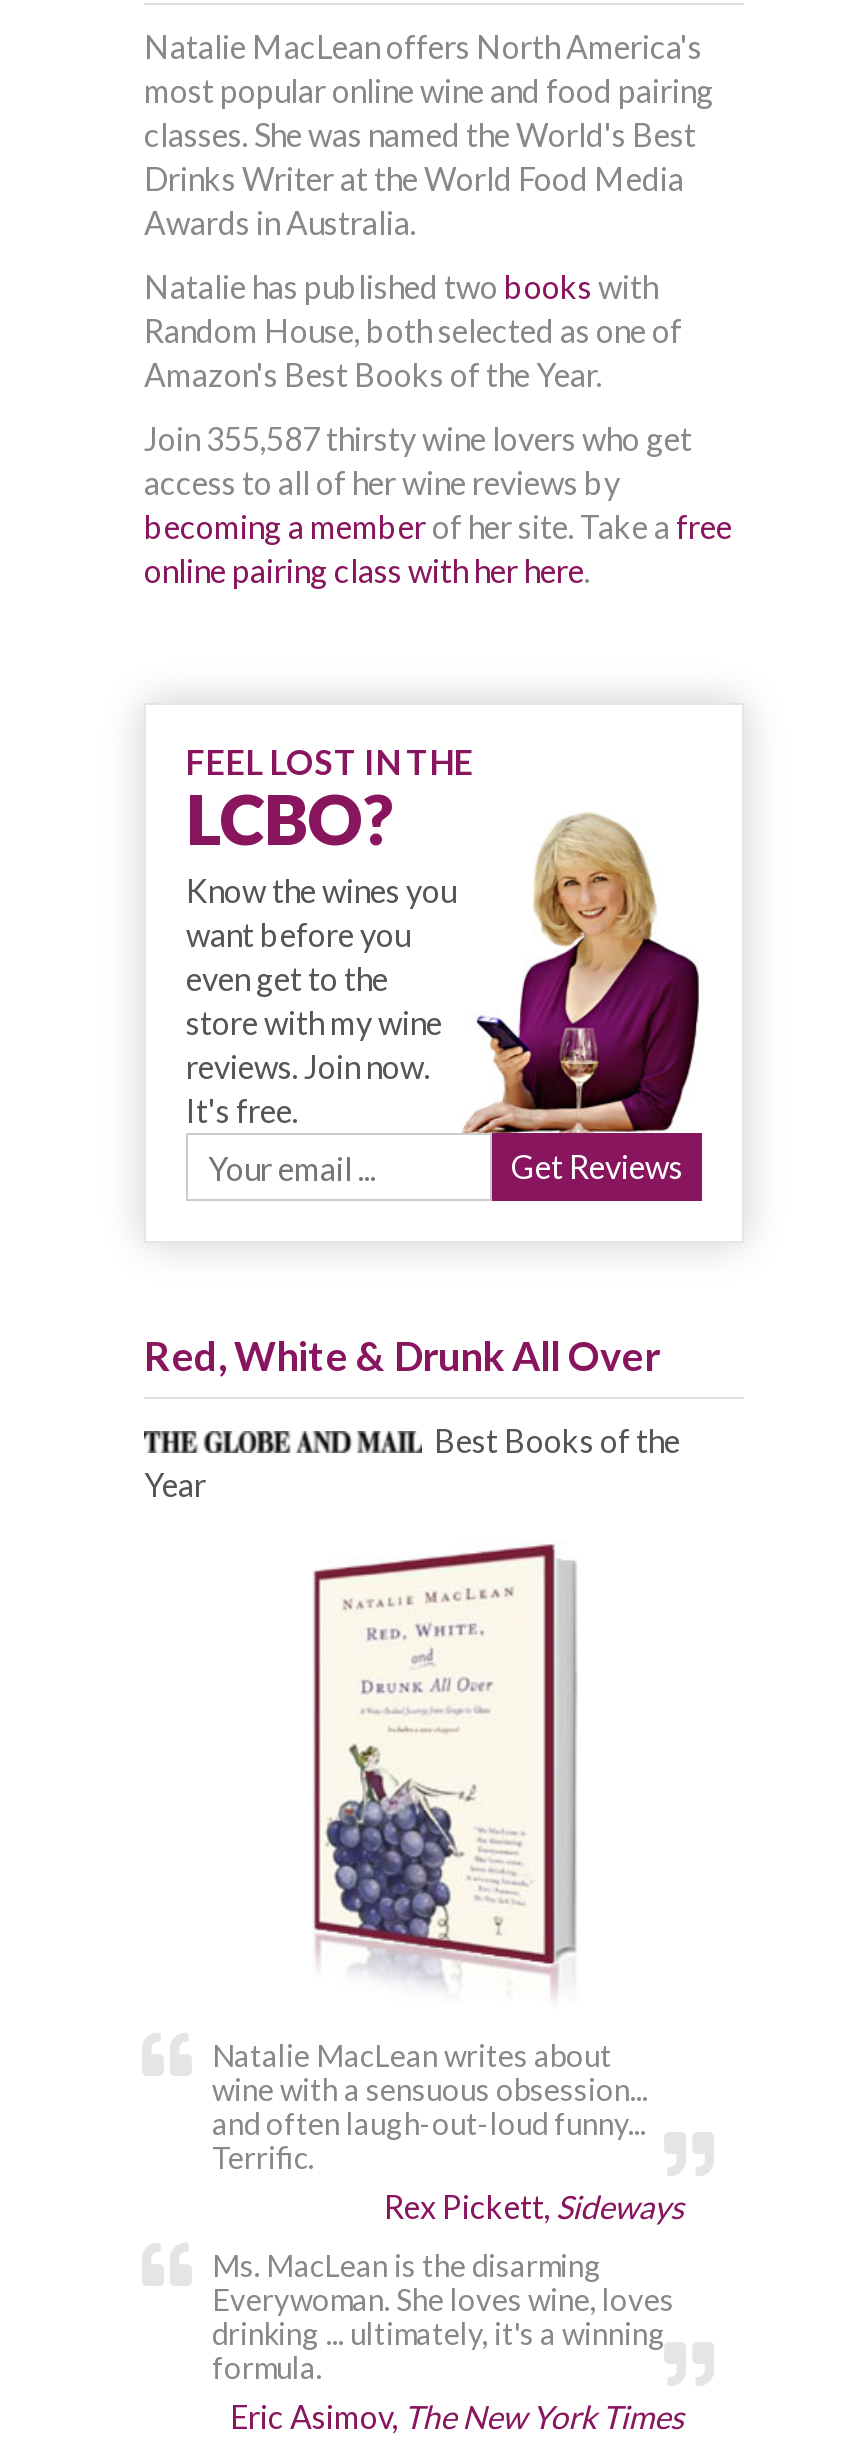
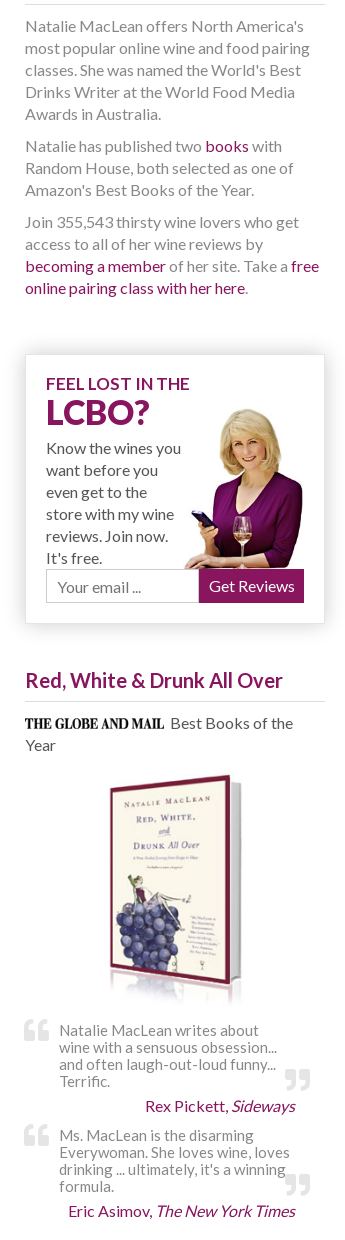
- Join 355,587 thirsty wine lovers who get
+ Join 355,543 thirsty wine lovers who get
